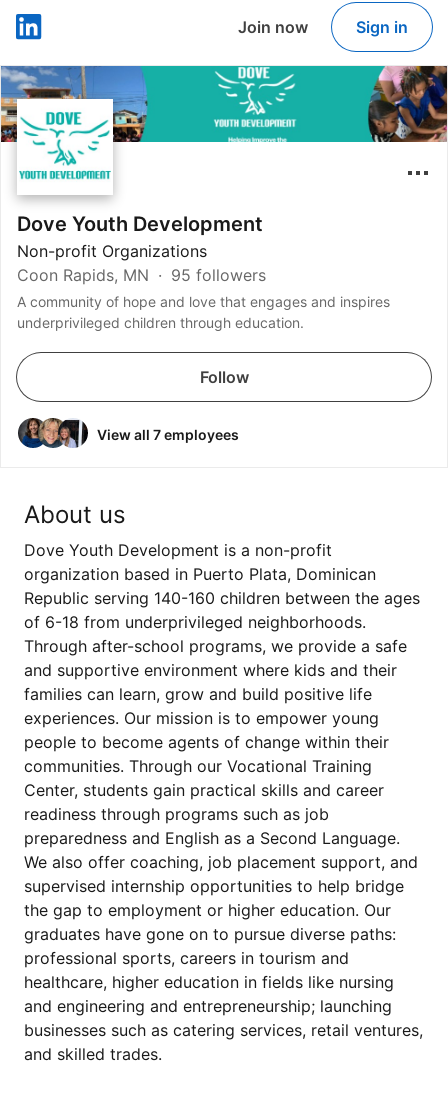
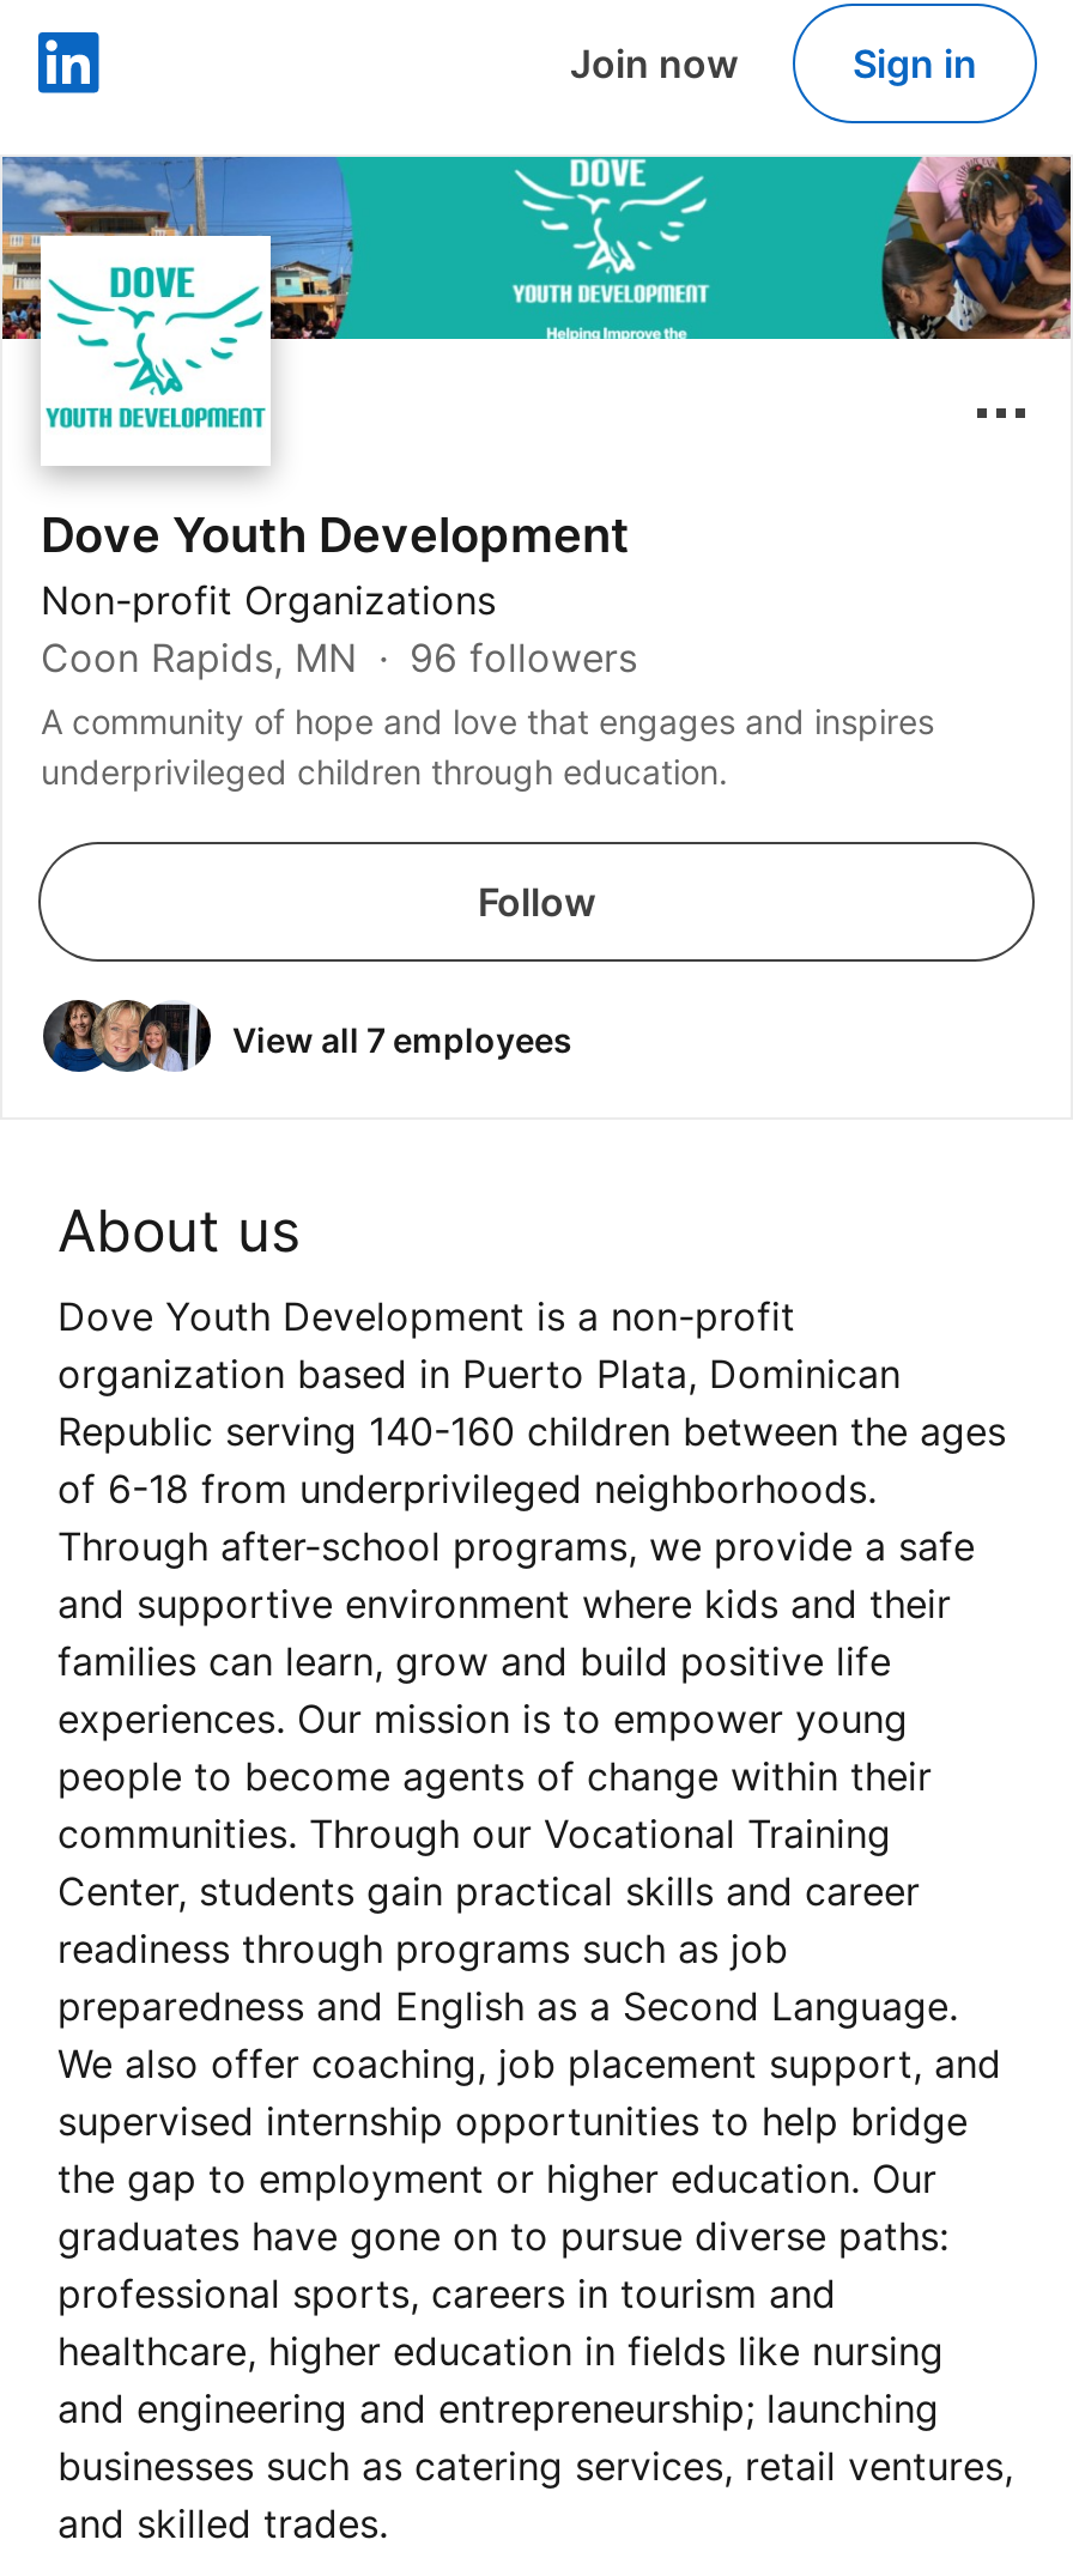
- Coon Rapids, MN 95 followers
+ Coon Rapids, MN 96 followers
